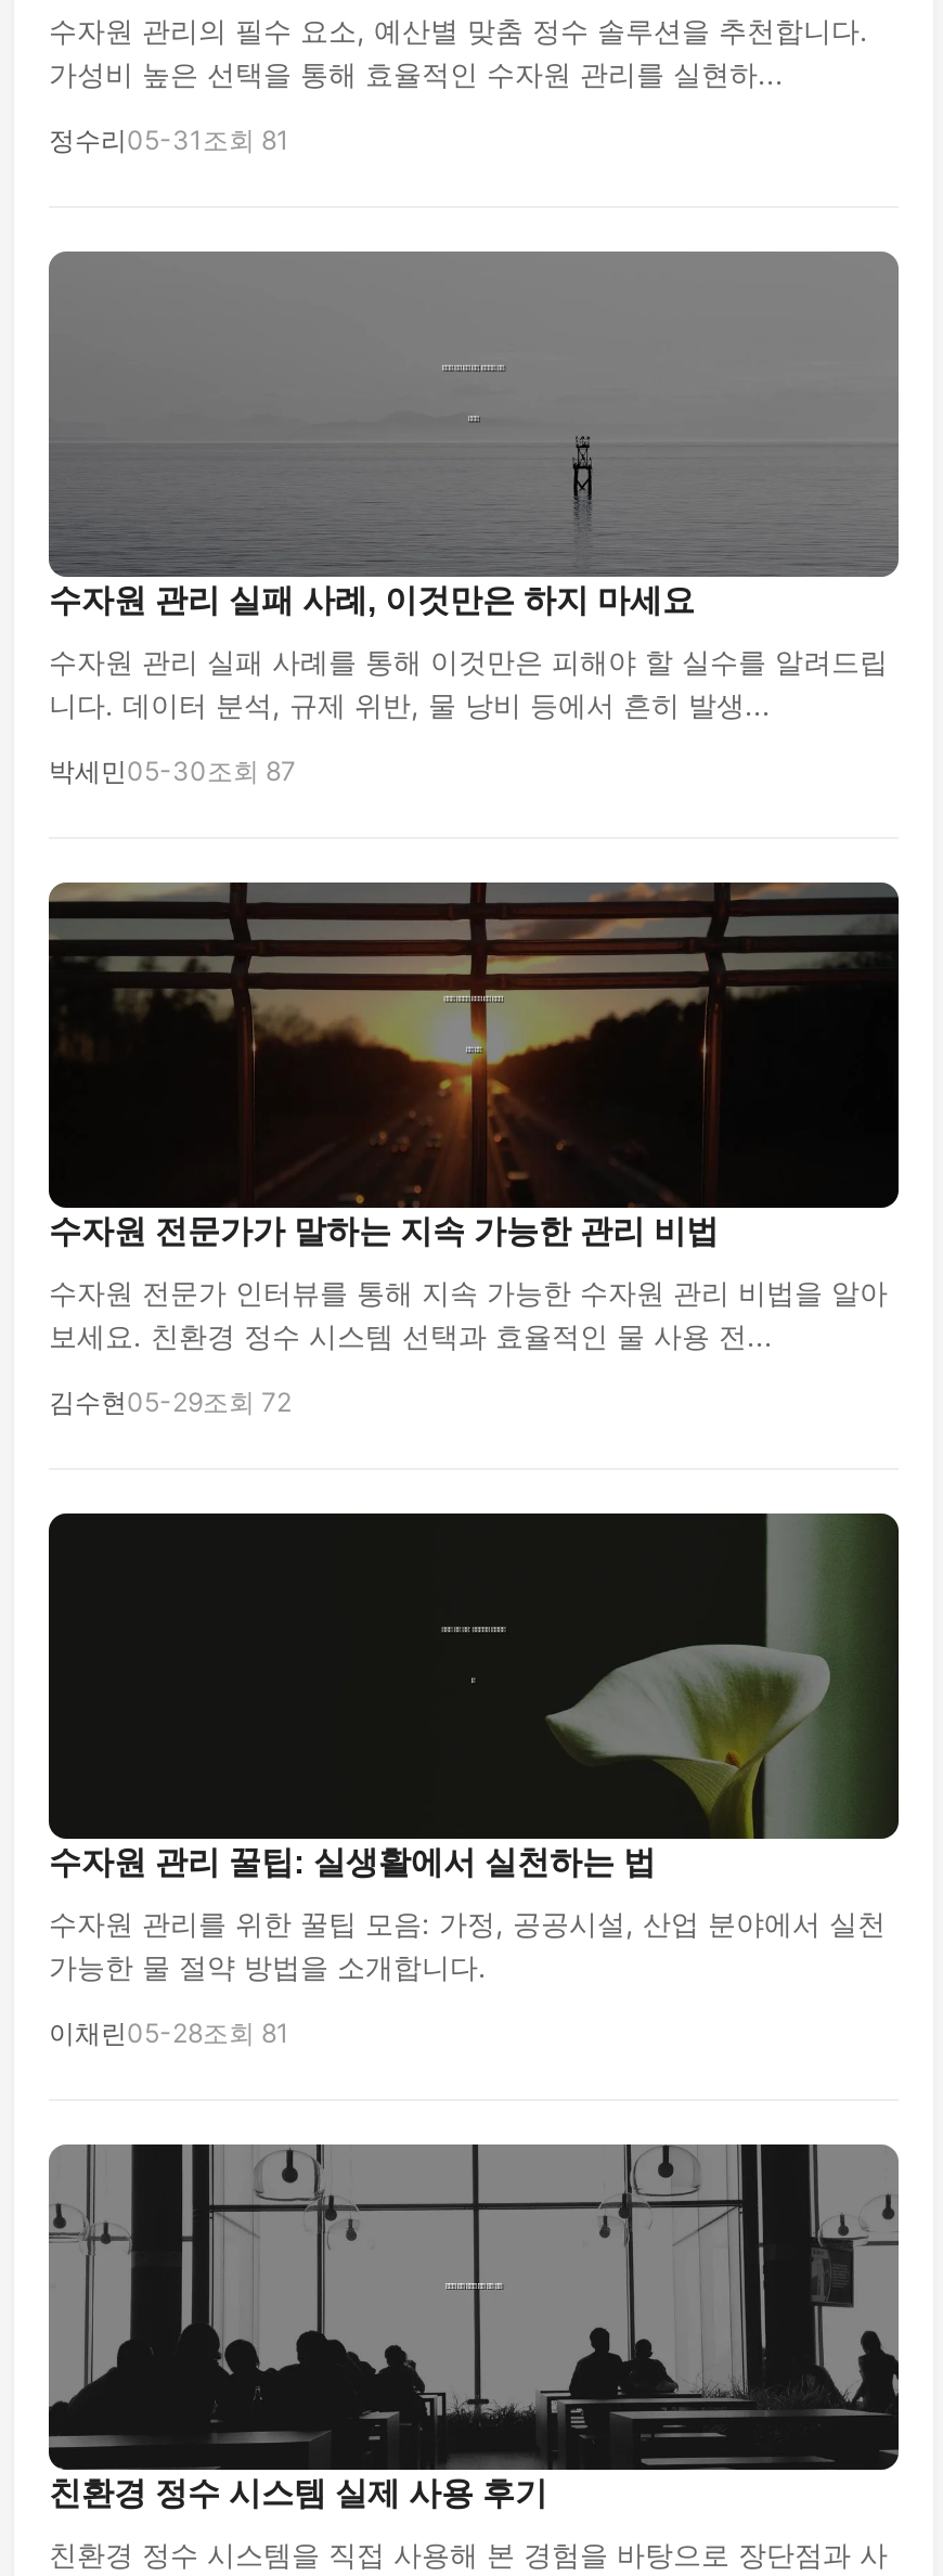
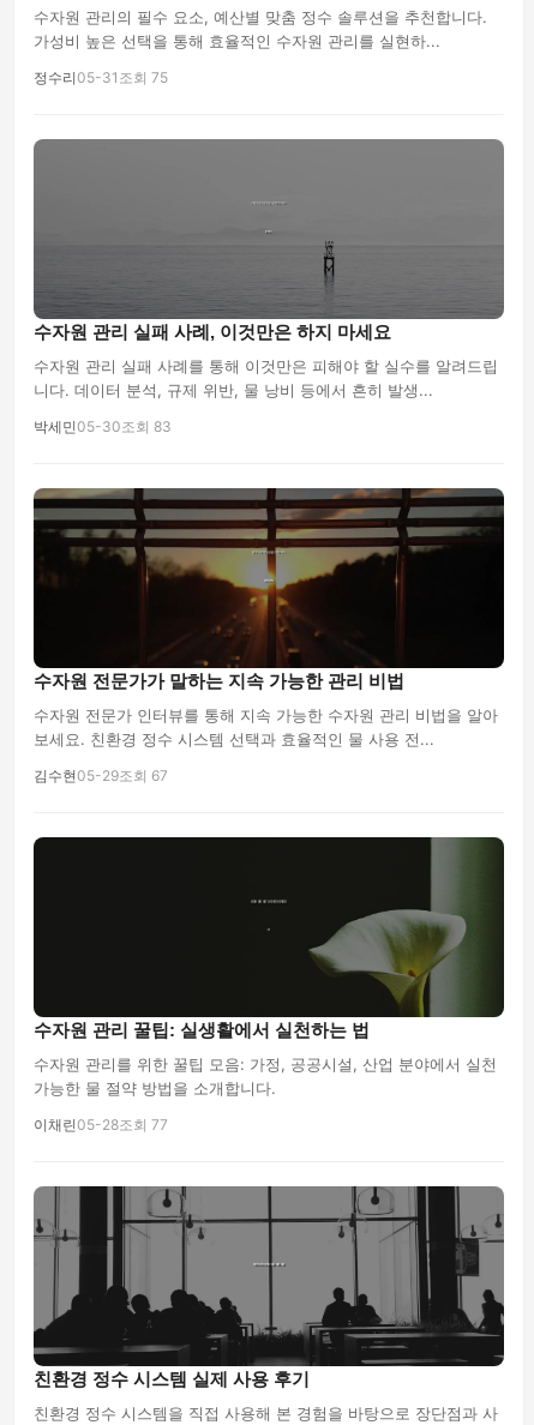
- 정수리 05-31 조회 81
+ 정수리 05-31 조회 75

- 박세민 05-30조회 87
+ 박세민 05-30조회 83

- 김수현 05-29조회 72
+ 김수현 05-29조회 67

- 이채린 05-28조회 81
+ 이채린 05-28조회 77
